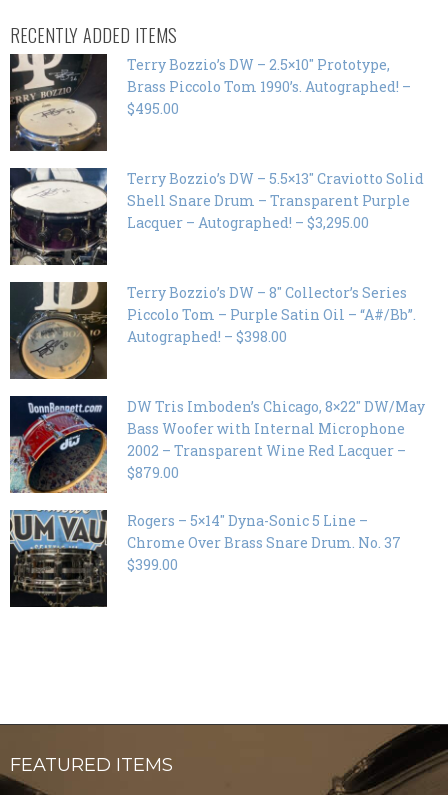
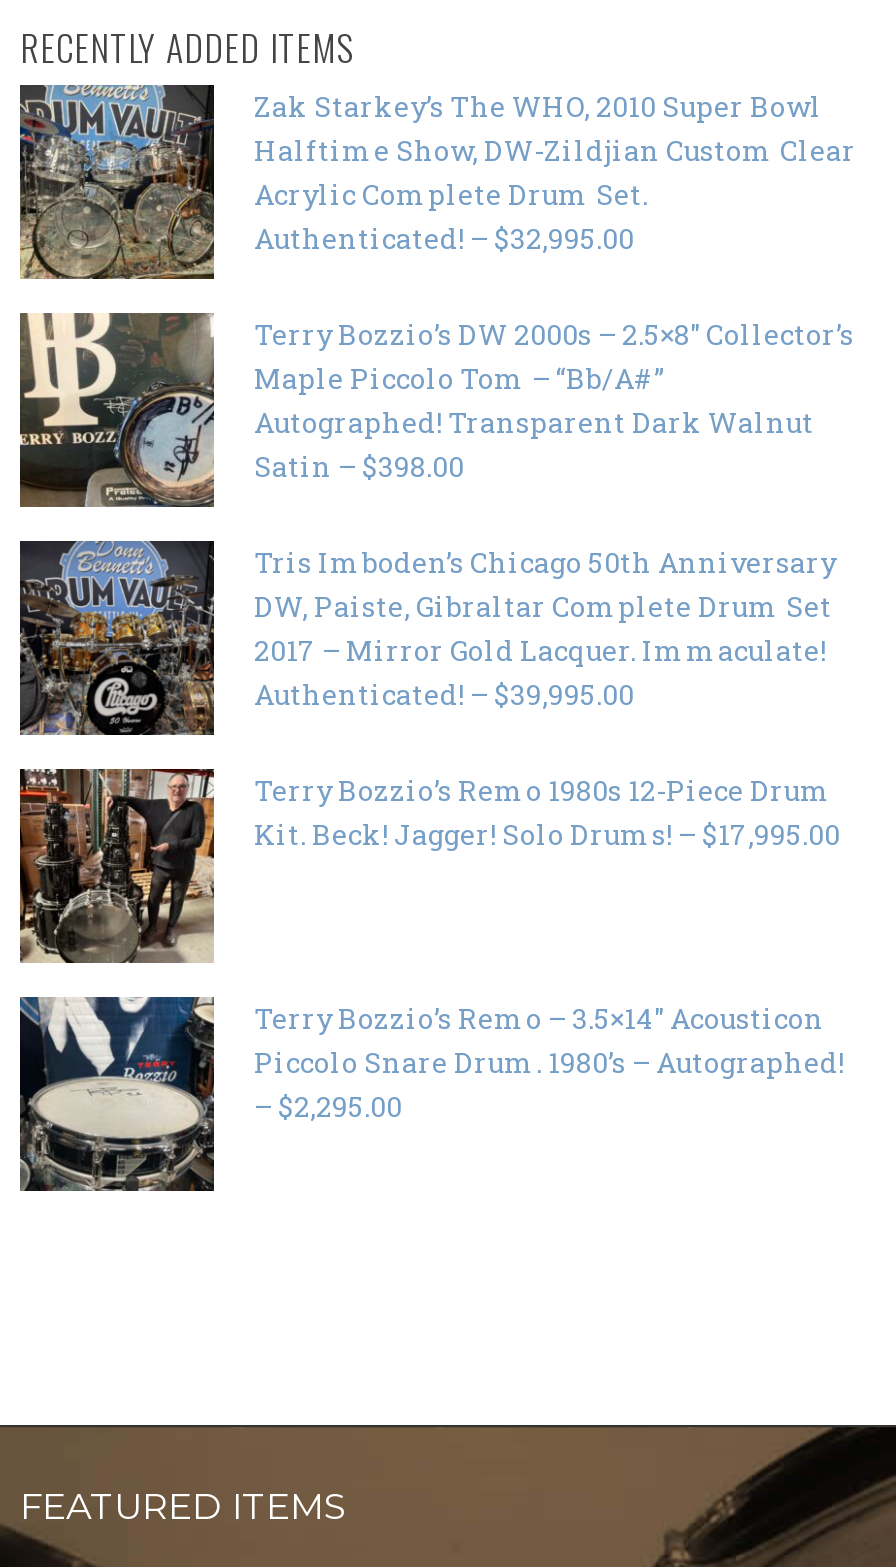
- [image]
- Terry Bozzio’s DW – 2.5×10″ Prototype,
- Brass Piccolo Tom 1990’s. Autographed! –
- $495.00
+ [image]
+ Zak Starkey’s The WHO, 2010 Super Bowl
+ Halftime Show, DW-Zildjian Custom Clear
+ Acrylic Complete Drum Set.
+ Authenticated! – $32,995.00

- [image]
- Terry Bozzio’s DW – 5.5×13″ Craviotto Solid
- Shell Snare Drum – Transparent Purple
- Lacquer – Autographed! – $3,295.00
+ [image]
+ Terry Bozzio’s DW 2000s – 2.5×8″ Collector’s
+ Maple Piccolo Tom – “Bb/A#”
+ Autographed! Transparent Dark Walnut
+ Satin – $398.00

- [image]
- Terry Bozzio’s DW – 8″ Collector’s Series
- Piccolo Tom – Purple Satin Oil – “A#/Bb”.
- Autographed! – $398.00
+ [image]
+ Tris Imboden’s Chicago 50th Anniversary
+ DW, Paiste, Gibraltar Complete Drum Set
+ 2017 – Mirror Gold Lacquer. Immaculate!
+ Authenticated! – $39,995.00

- [image]
- DW Tris Imboden’s Chicago, 8×22″ DW/May
- Bass Woofer with Internal Microphone
- 2002 – Transparent Wine Red Lacquer –
- $879.00
+ [image]
+ Terry Bozzio’s Remo 1980s 12-Piece Drum
+ Kit. Beck! Jagger! Solo Drums! – $17,995.00

- [image]
- Rogers – 5×14″ Dyna-Sonic 5 Line –
- Chrome Over Brass Snare Drum. No. 37
- $399.00
+ [image]
+ Terry Bozzio’s Remo – 3.5×14″ Acousticon
+ Piccolo Snare Drum. 1980’s – Autographed!
+ – $2,295.00
